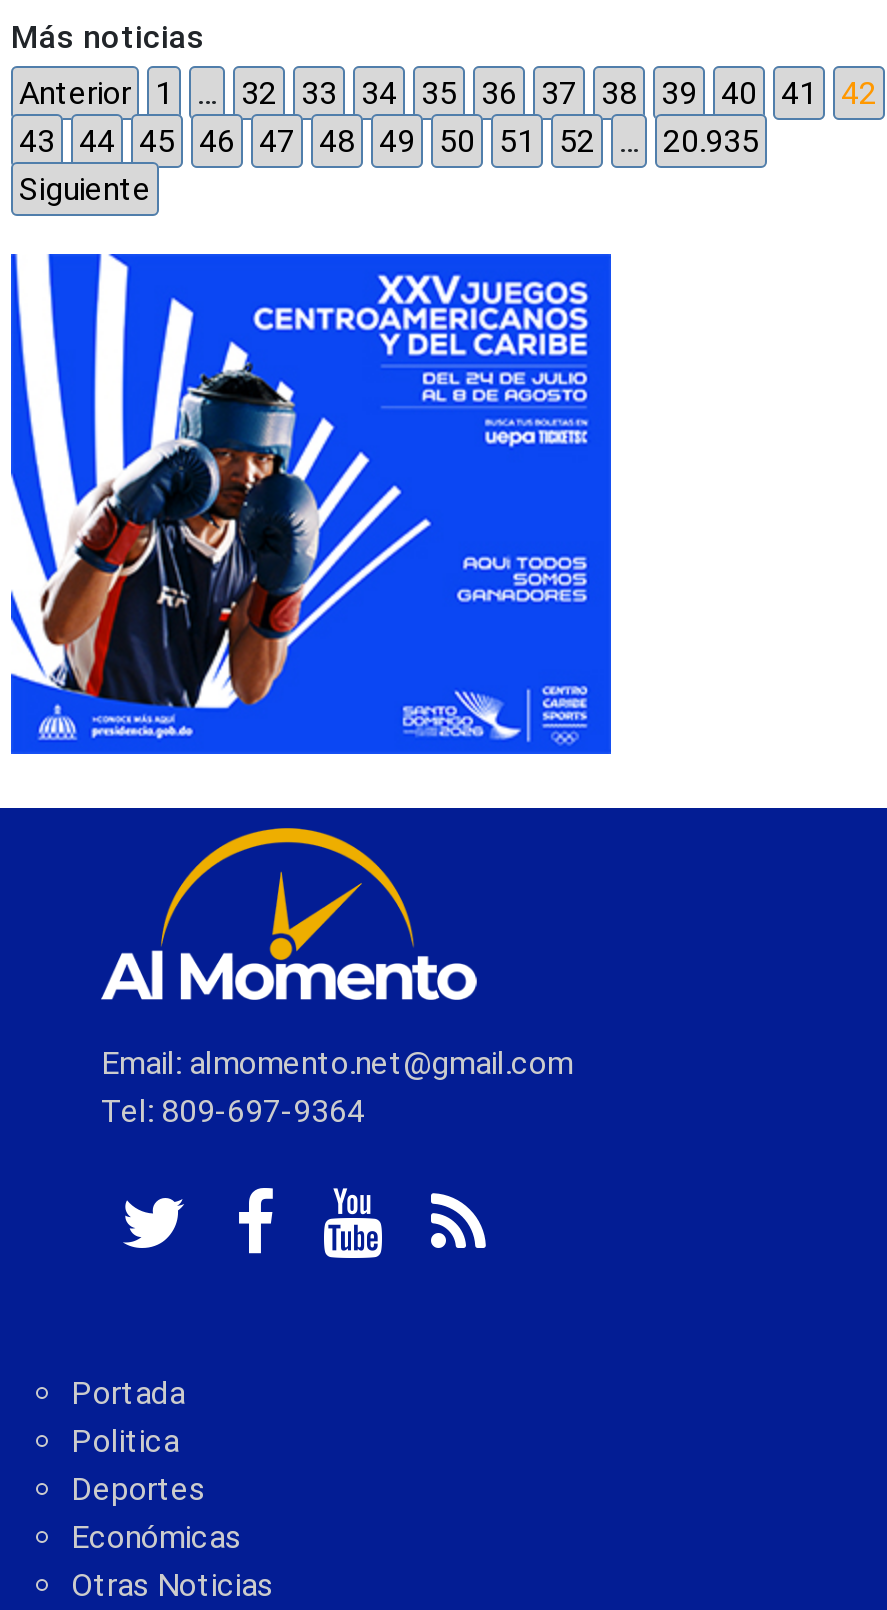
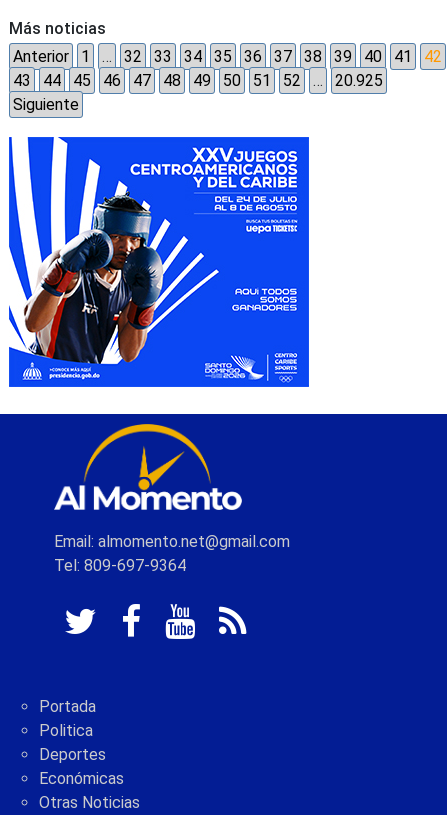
- 20.935
+ 20.925
